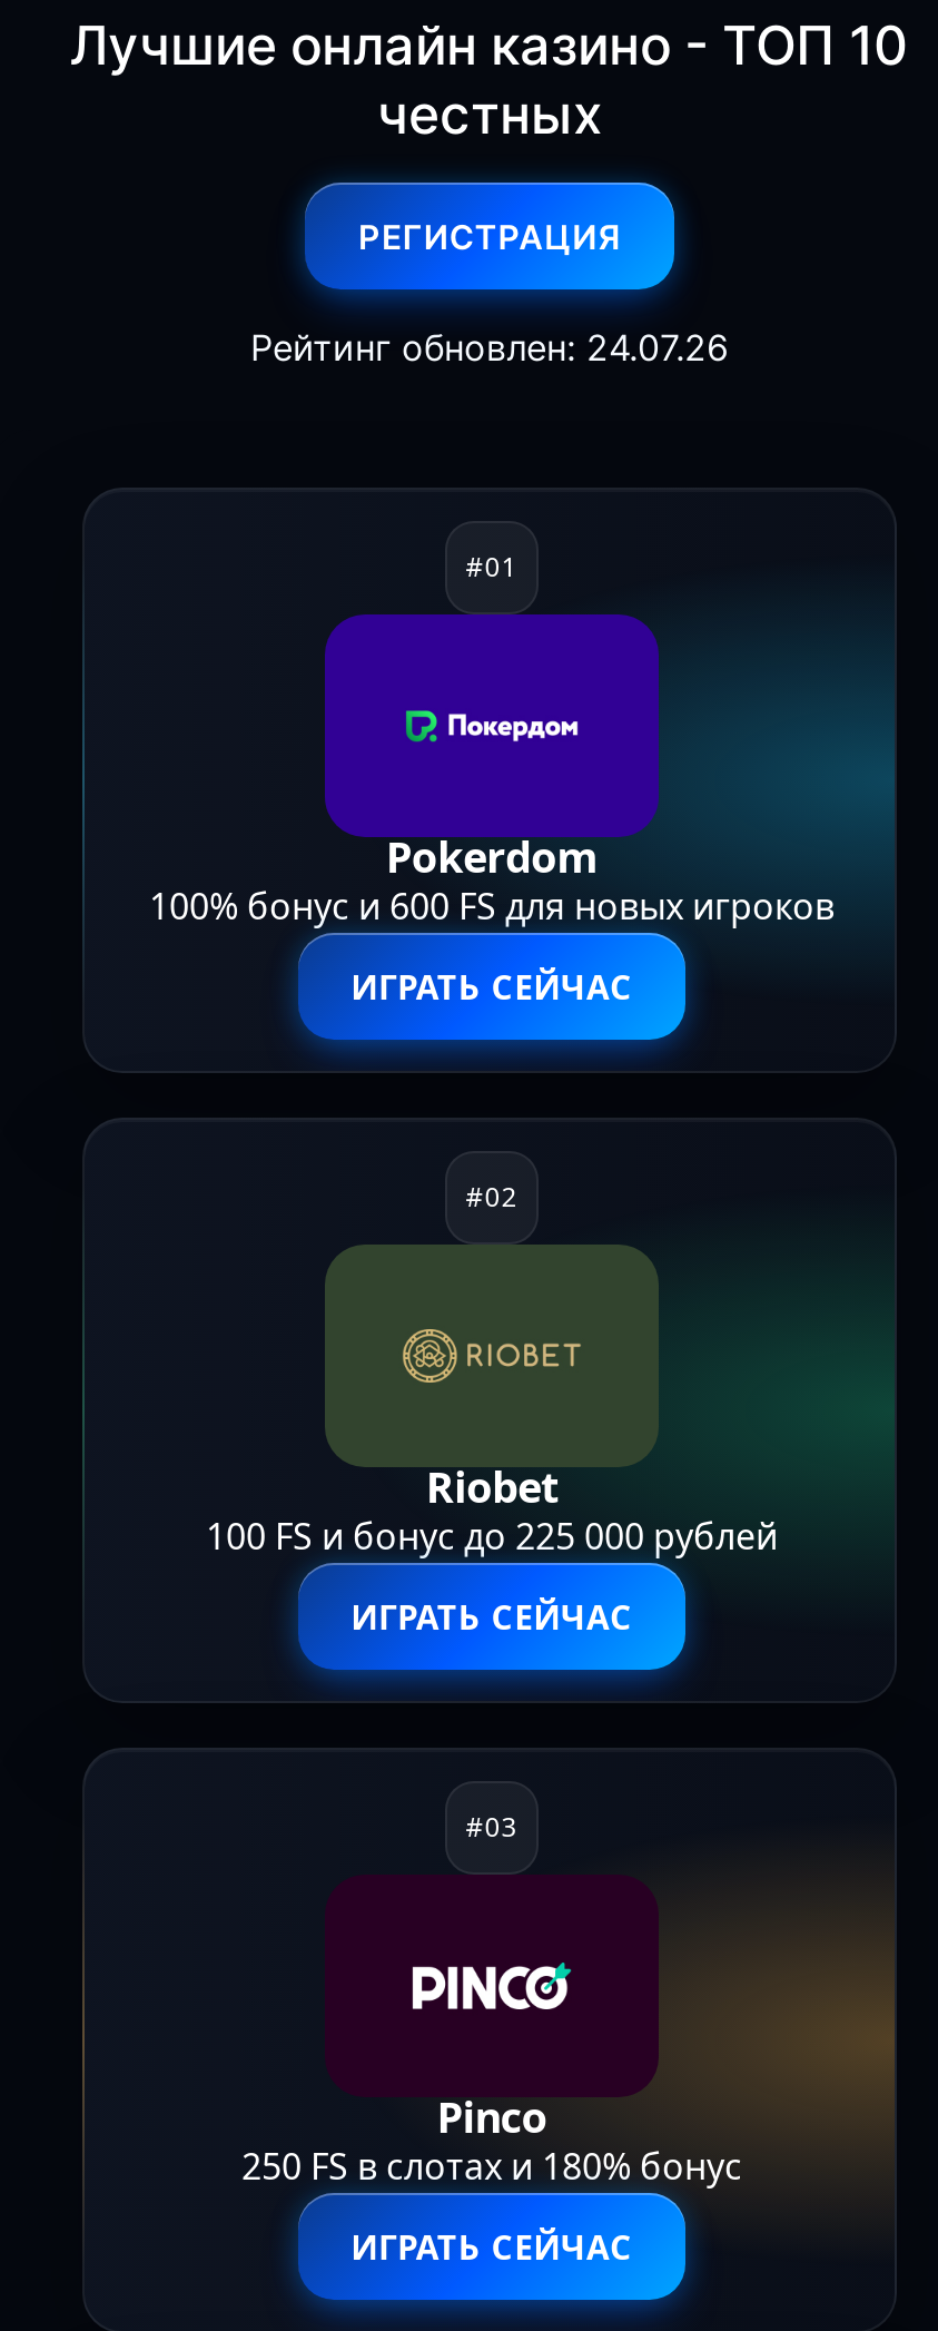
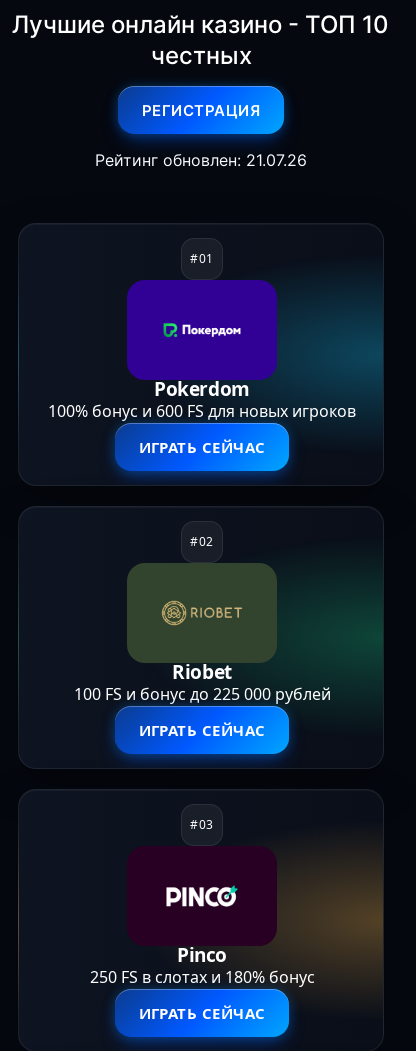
- Рейтинг обновлен: 24.07.26
+ Рейтинг обновлен: 21.07.26
